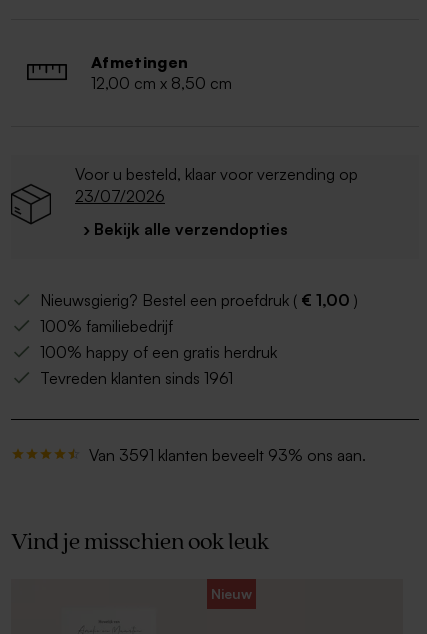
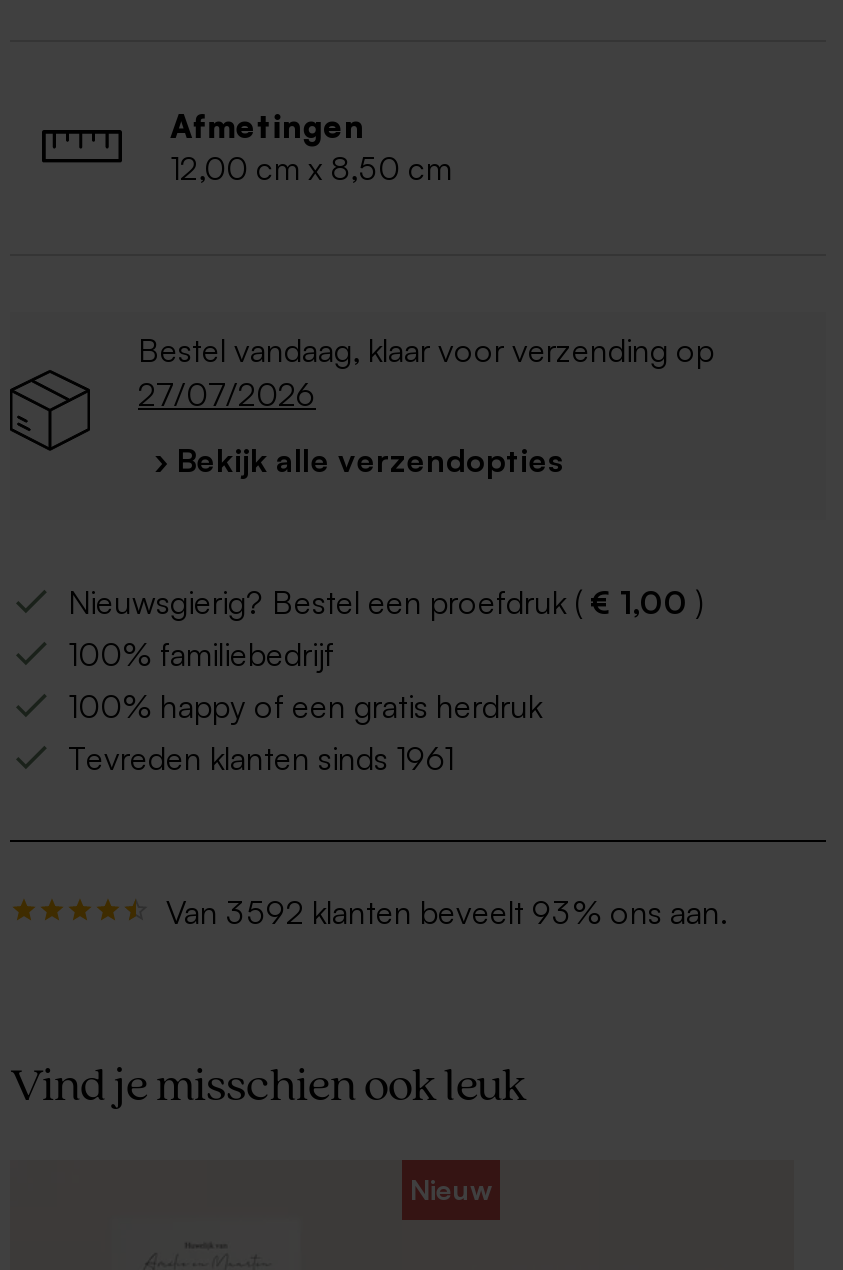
- Voor u besteld, klaar voor verzending op
- 23/07/2026
+ Bestel vandaag, klaar voor verzending op
+ 27/07/2026

- Van 3591 klanten beveelt 93% ons aan.
+ Van 3592 klanten beveelt 93% ons aan.
